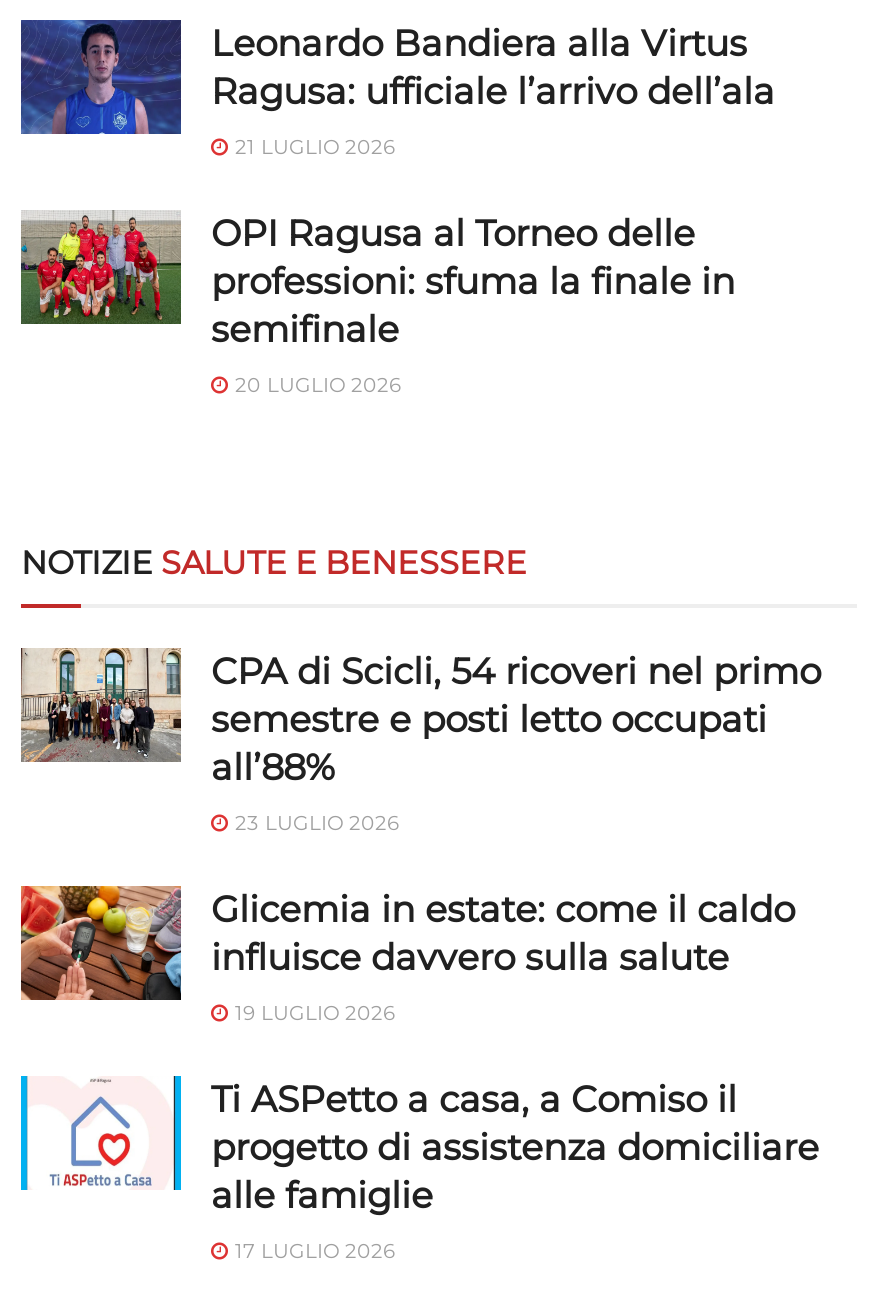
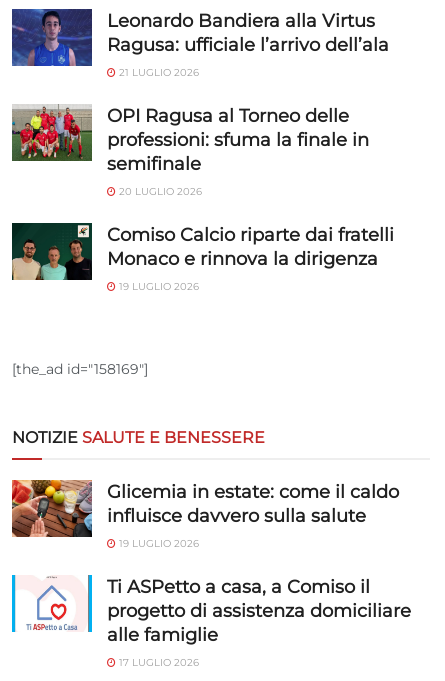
+ [image]
+ Comiso Calcio riparte dai fratelli
+ Monaco e rinnova la dirigenza
+ 19 LUGLIO 2026

+ [the_ad id="158169"]

moved down: NOTIZIE SALUTE E BENESSERE

- [image]
- CPA di Scicli, 54 ricoveri nel primo
- semestre e posti letto occupati
- all’88%
- 23 LUGLIO 2026
